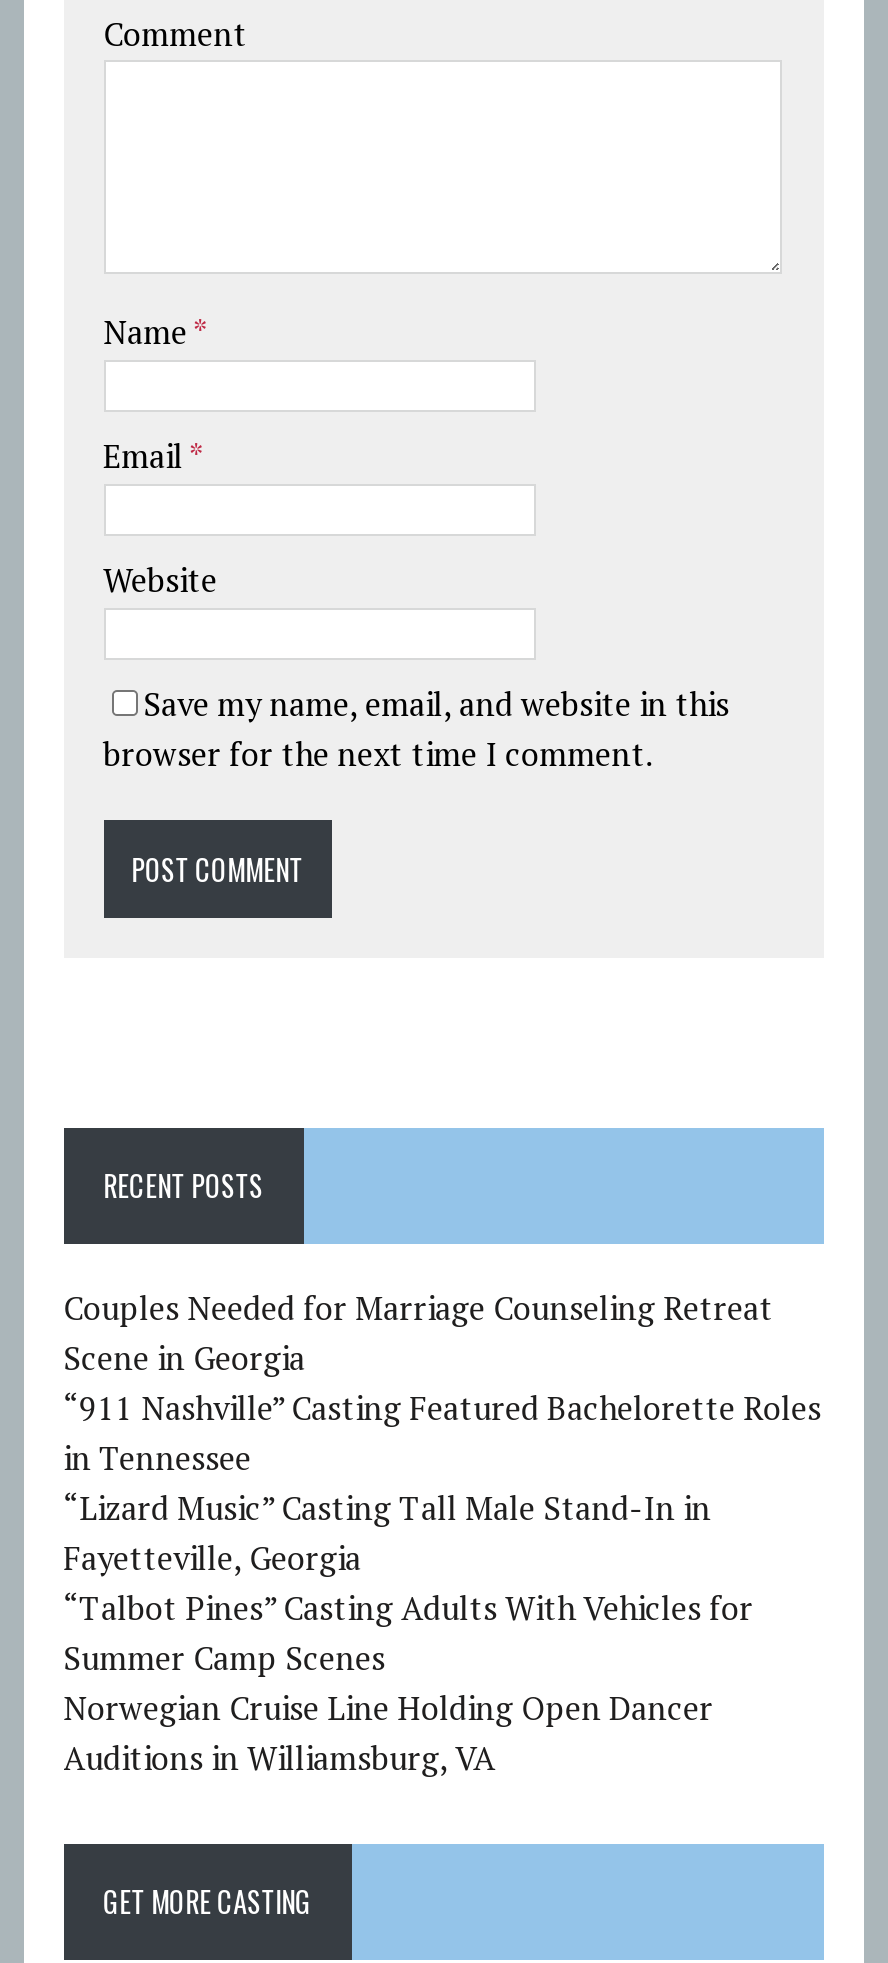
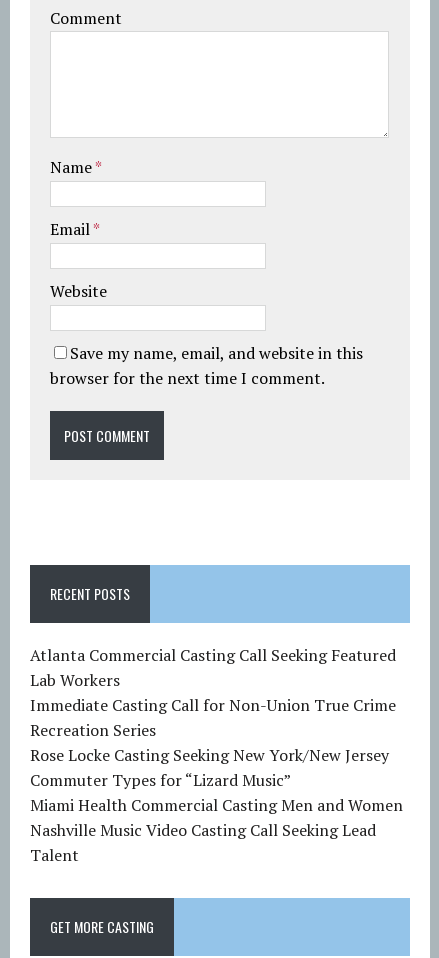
- Couples Needed for Marriage Counseling Retreat
- Scene in Georgia
- “911 Nashville” Casting Featured Bachelorette Roles
- in Tennessee
- “Lizard Music” Casting Tall Male Stand-In in
- Fayetteville, Georgia
- “Talbot Pines” Casting Adults With Vehicles for
- Summer Camp Scenes
- Norwegian Cruise Line Holding Open Dancer
- Auditions in Williamsburg, VA
+ Atlanta Commercial Casting Call Seeking Featured
+ Lab Workers
+ Immediate Casting Call for Non-Union True Crime
+ Recreation Series
+ Rose Locke Casting Seeking New York/New Jersey
+ Commuter Types for “Lizard Music”
+ Miami Health Commercial Casting Men and Women
+ Nashville Music Video Casting Call Seeking Lead
+ Talent
